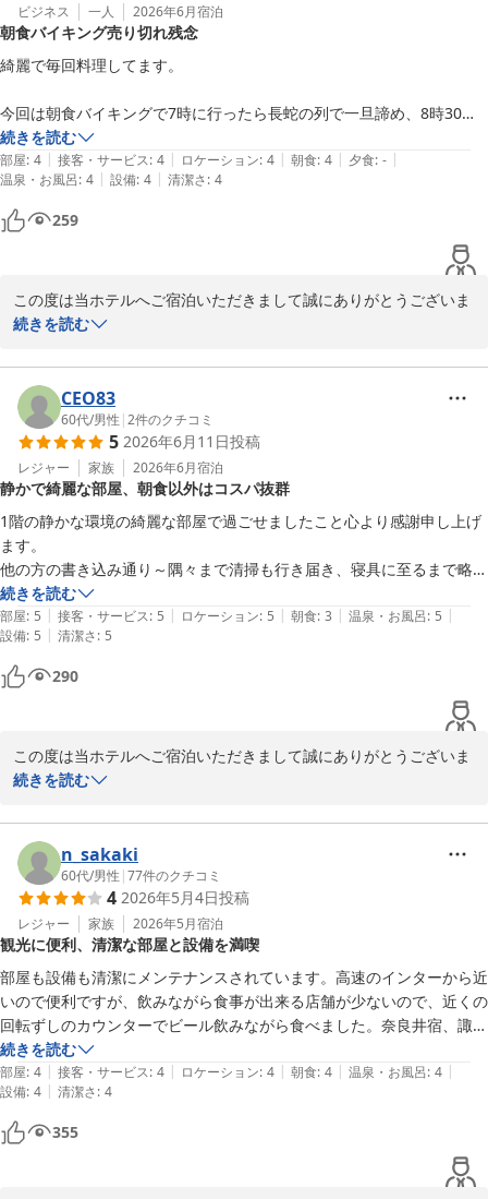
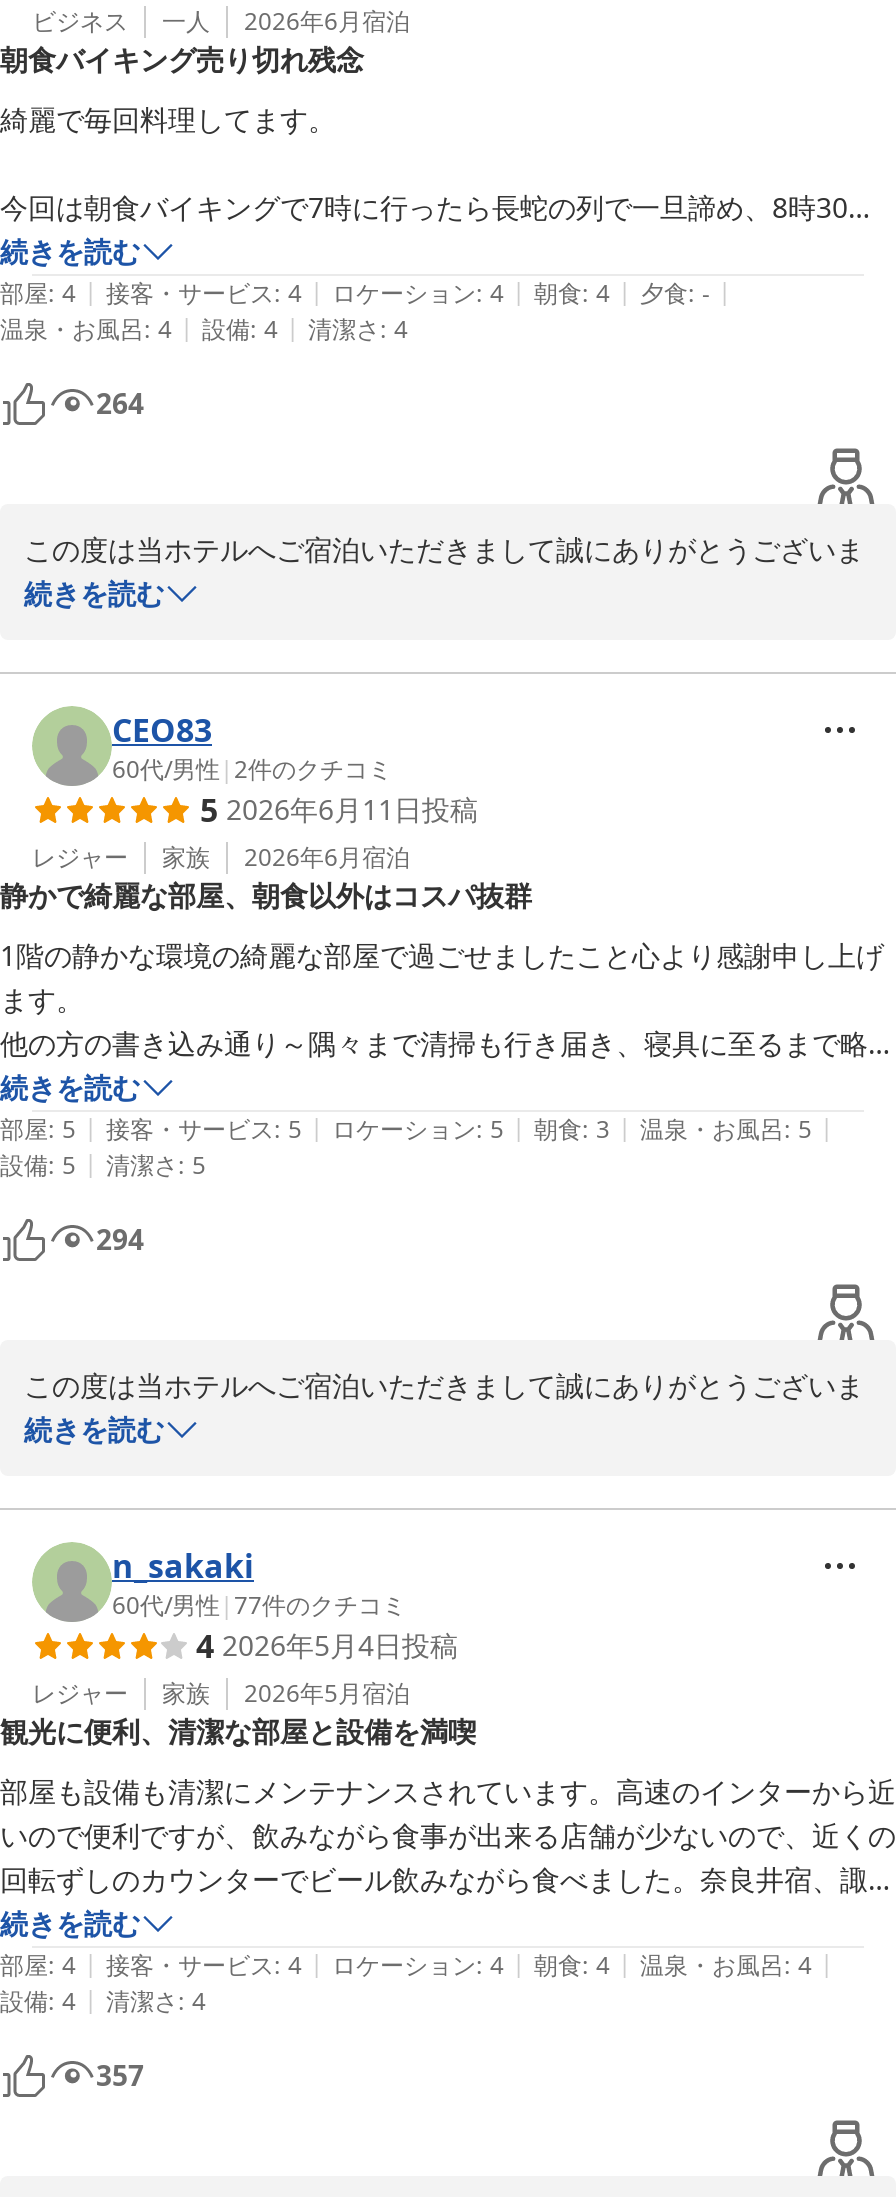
- 259
+ 264

- 290
+ 294

- 355
+ 357
